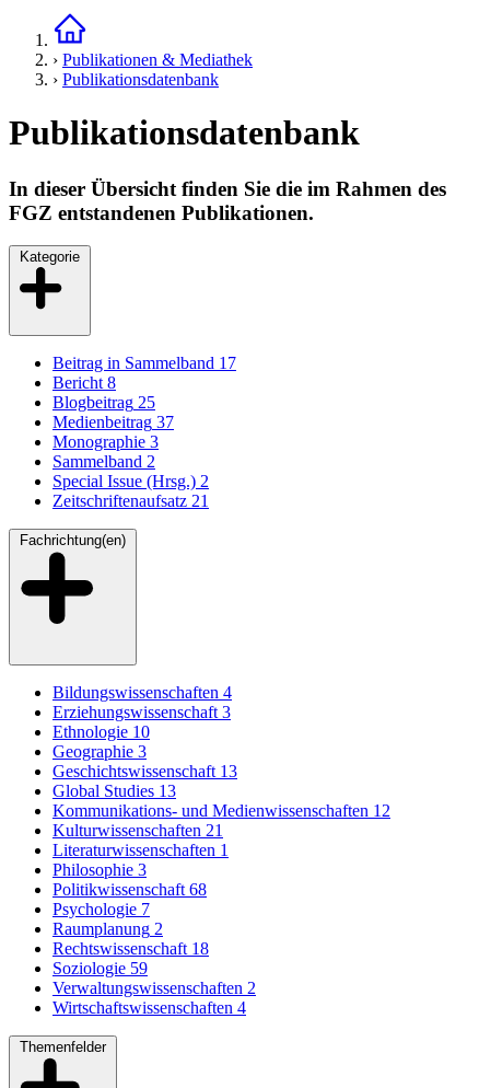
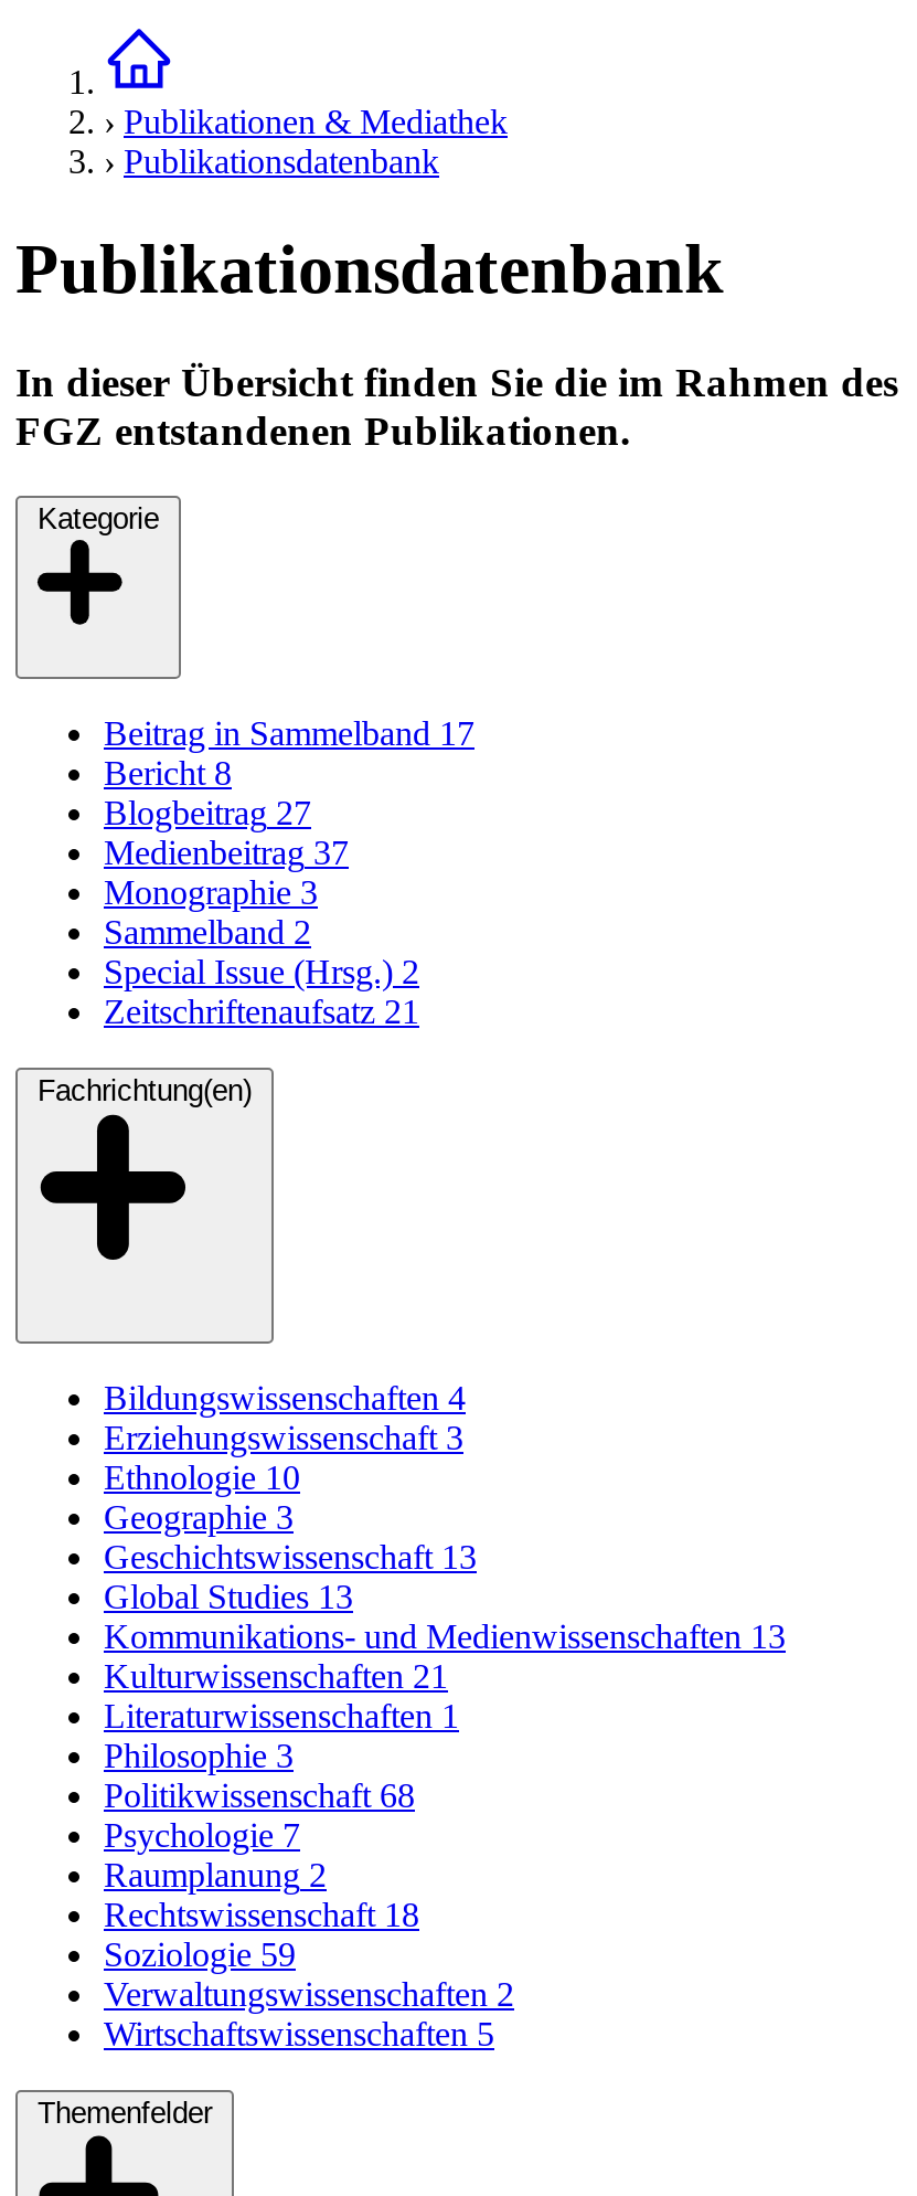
- Blogbeitrag 25
+ Blogbeitrag 27

- Kommunikations- und Medienwissenschaften 12
+ Kommunikations- und Medienwissenschaften 13

- Wirtschaftswissenschaften 4
+ Wirtschaftswissenschaften 5
